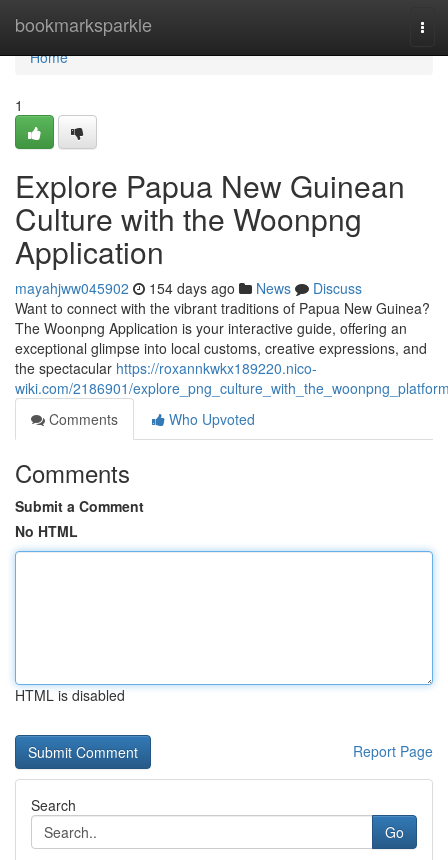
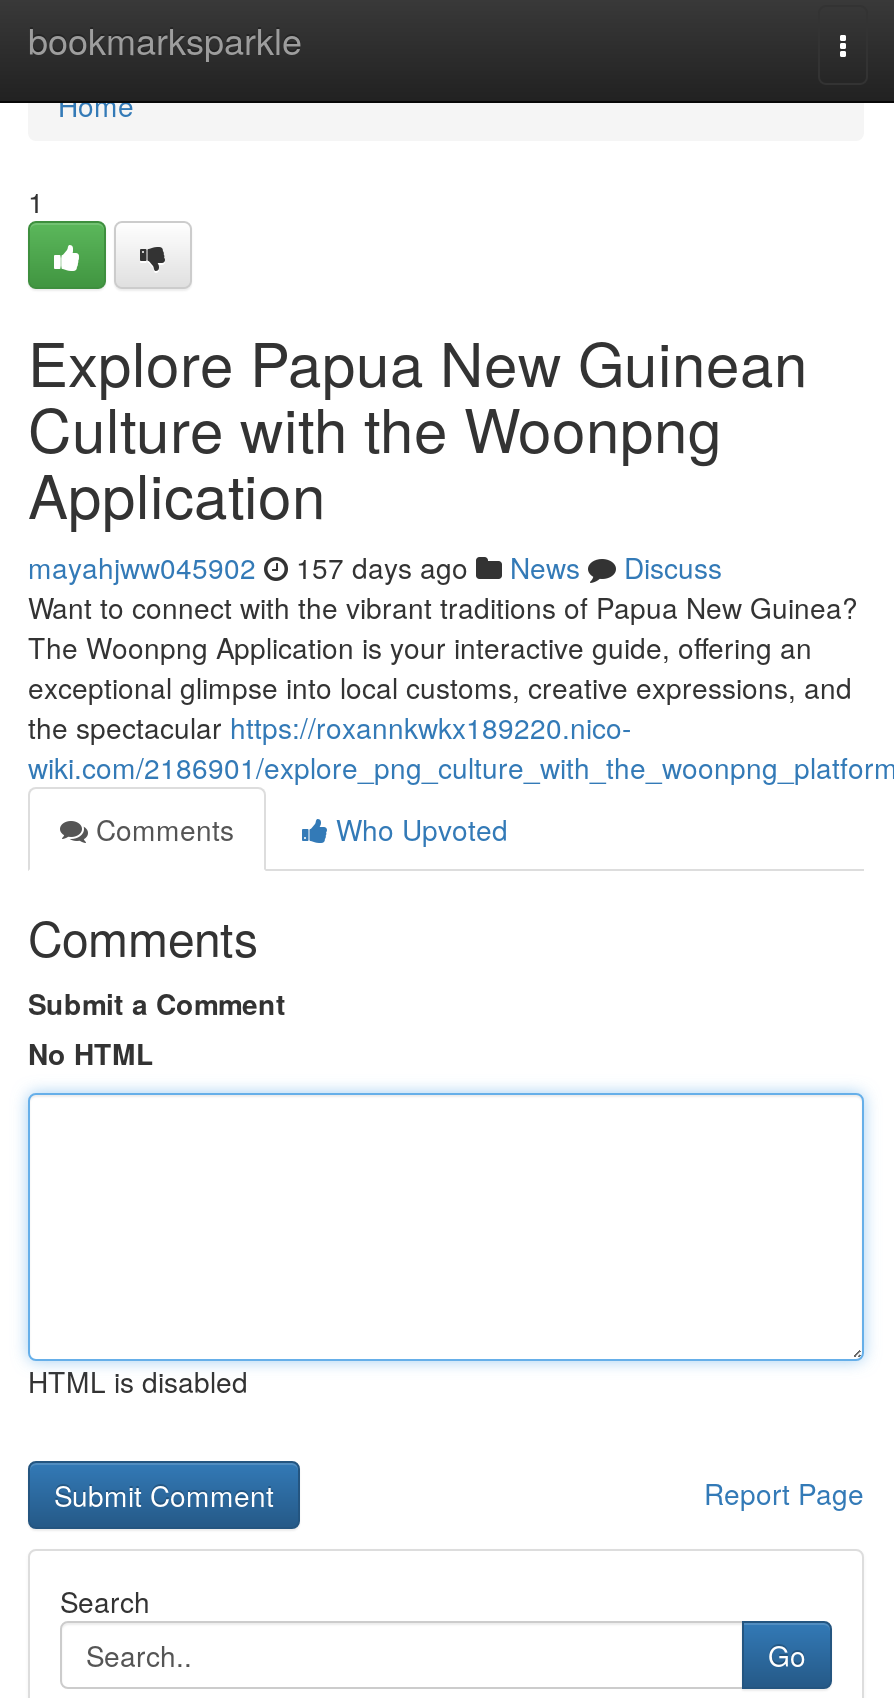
- mayahjww045902 154 days ago News Discuss
+ mayahjww045902 157 days ago News Discuss
